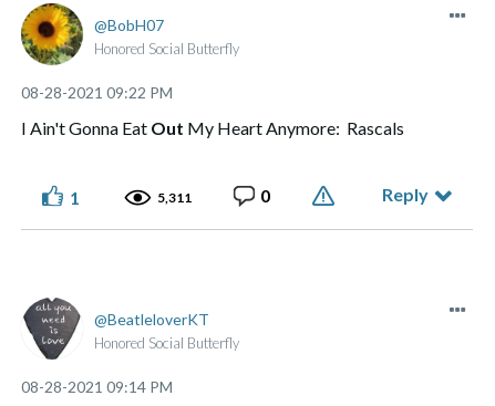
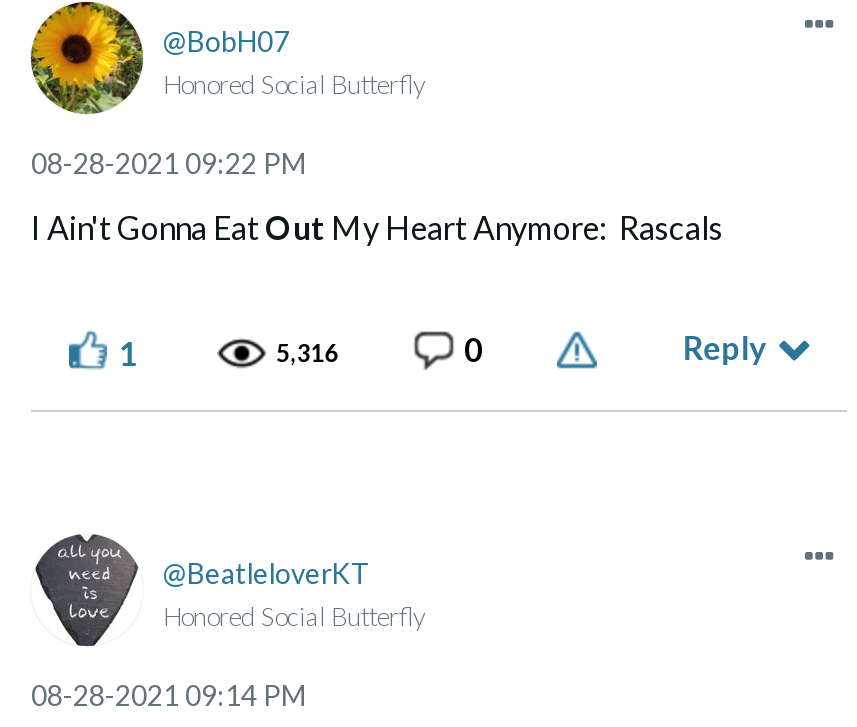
- 5,311
+ 5,316
